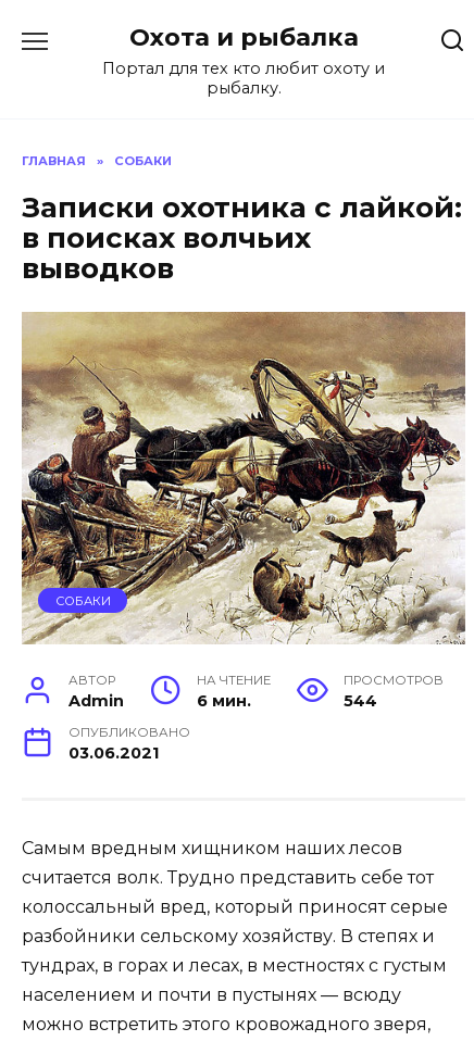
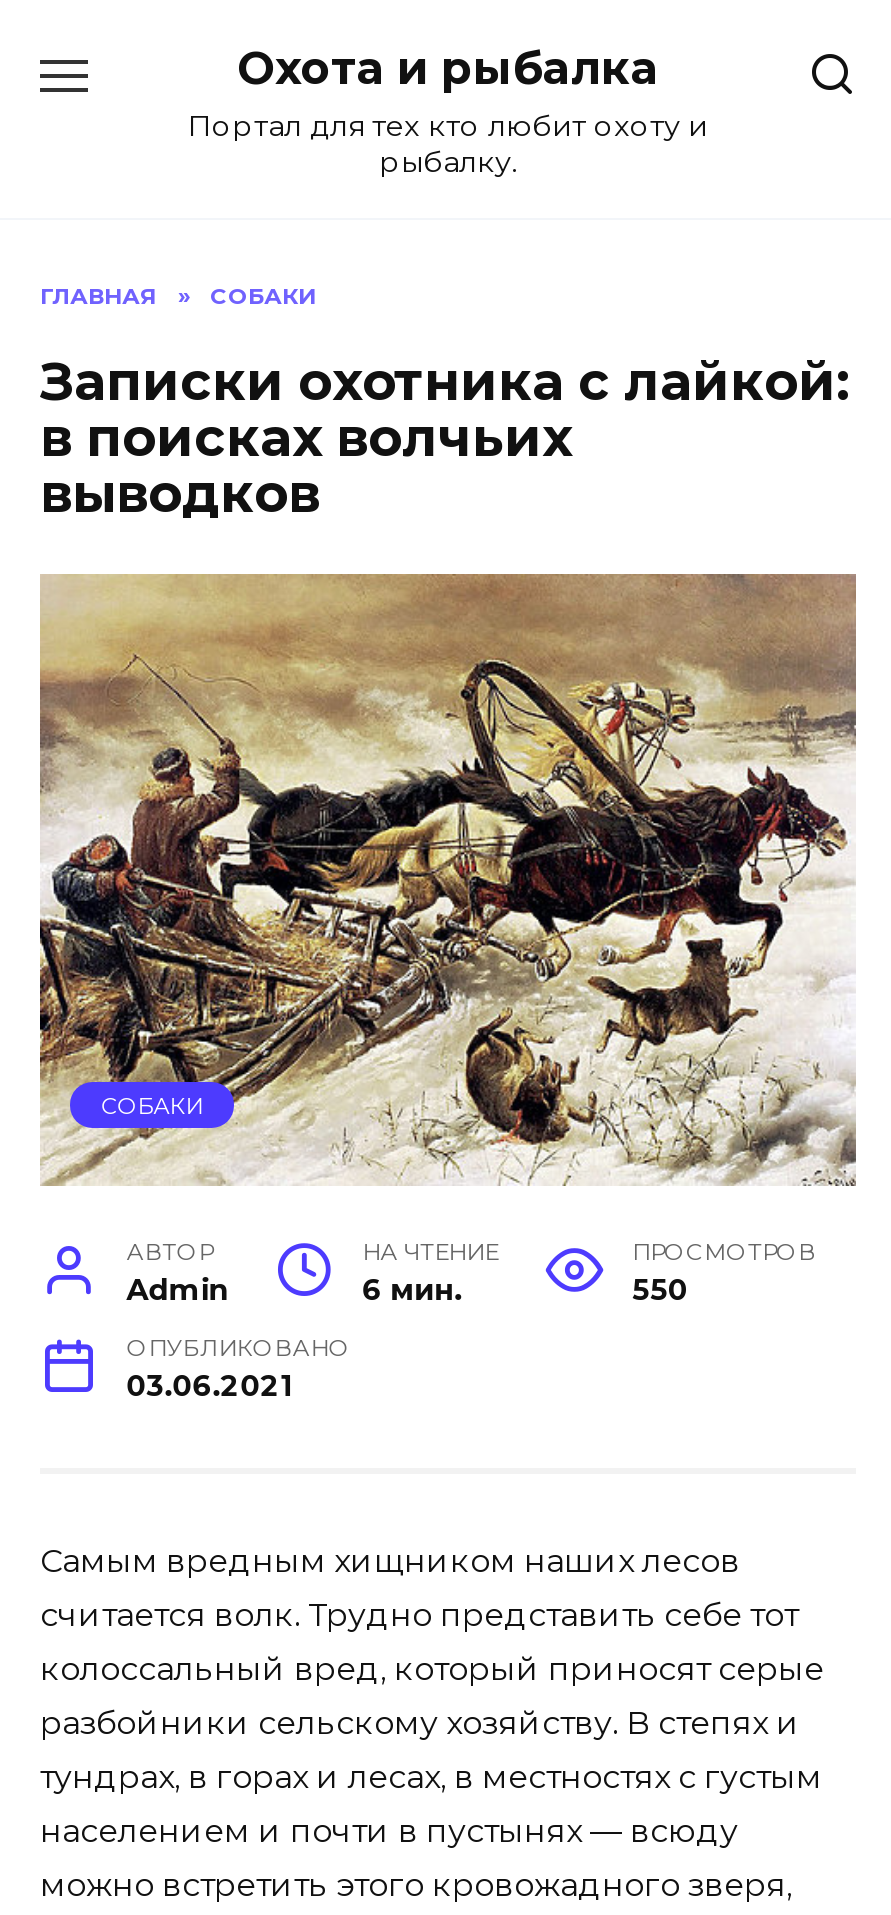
- 544
+ 550
